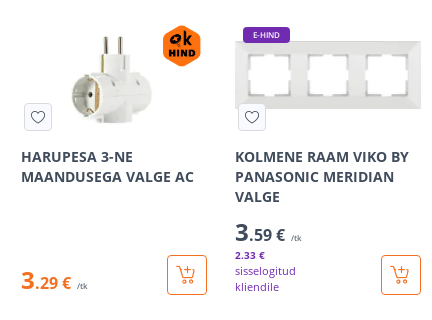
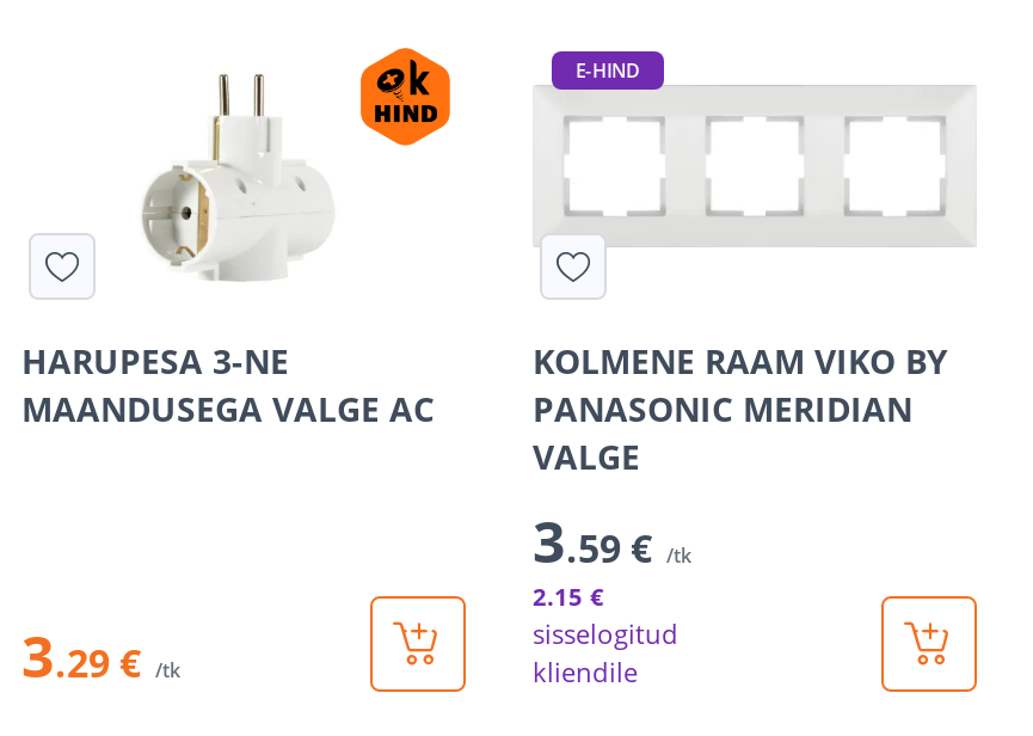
- 2.33 €
+ 2.15 €
